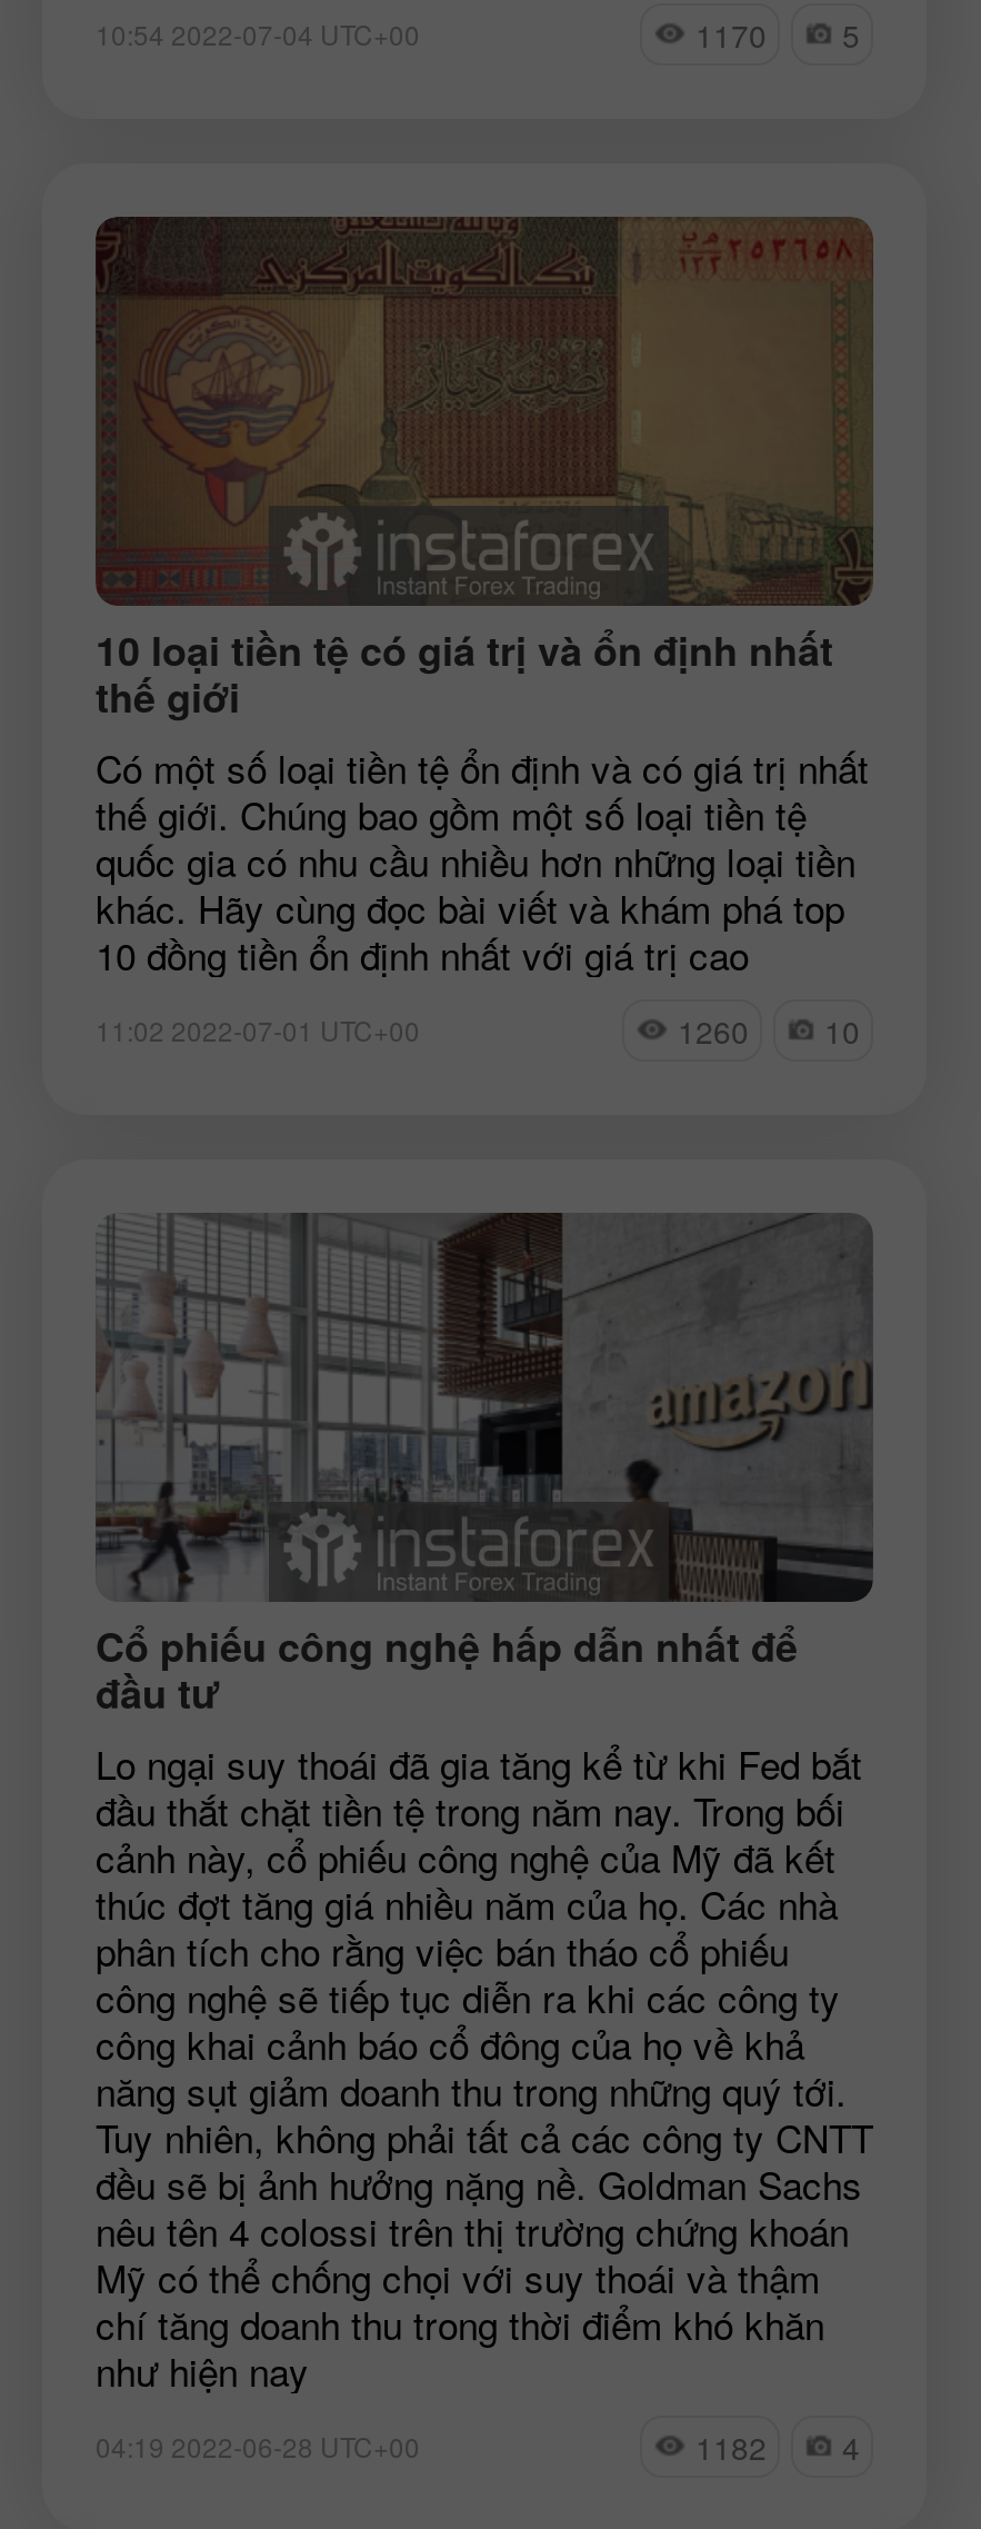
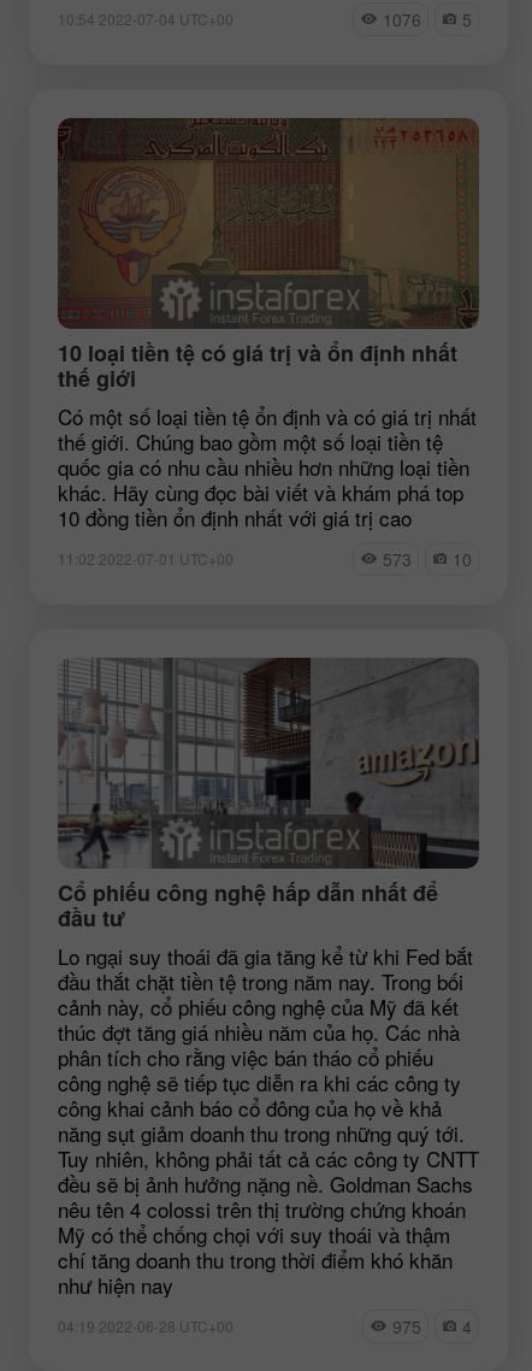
- 1170 5
+ 1076 5

- 1260 10
+ 573 10

- 1182 4
+ 975 4
